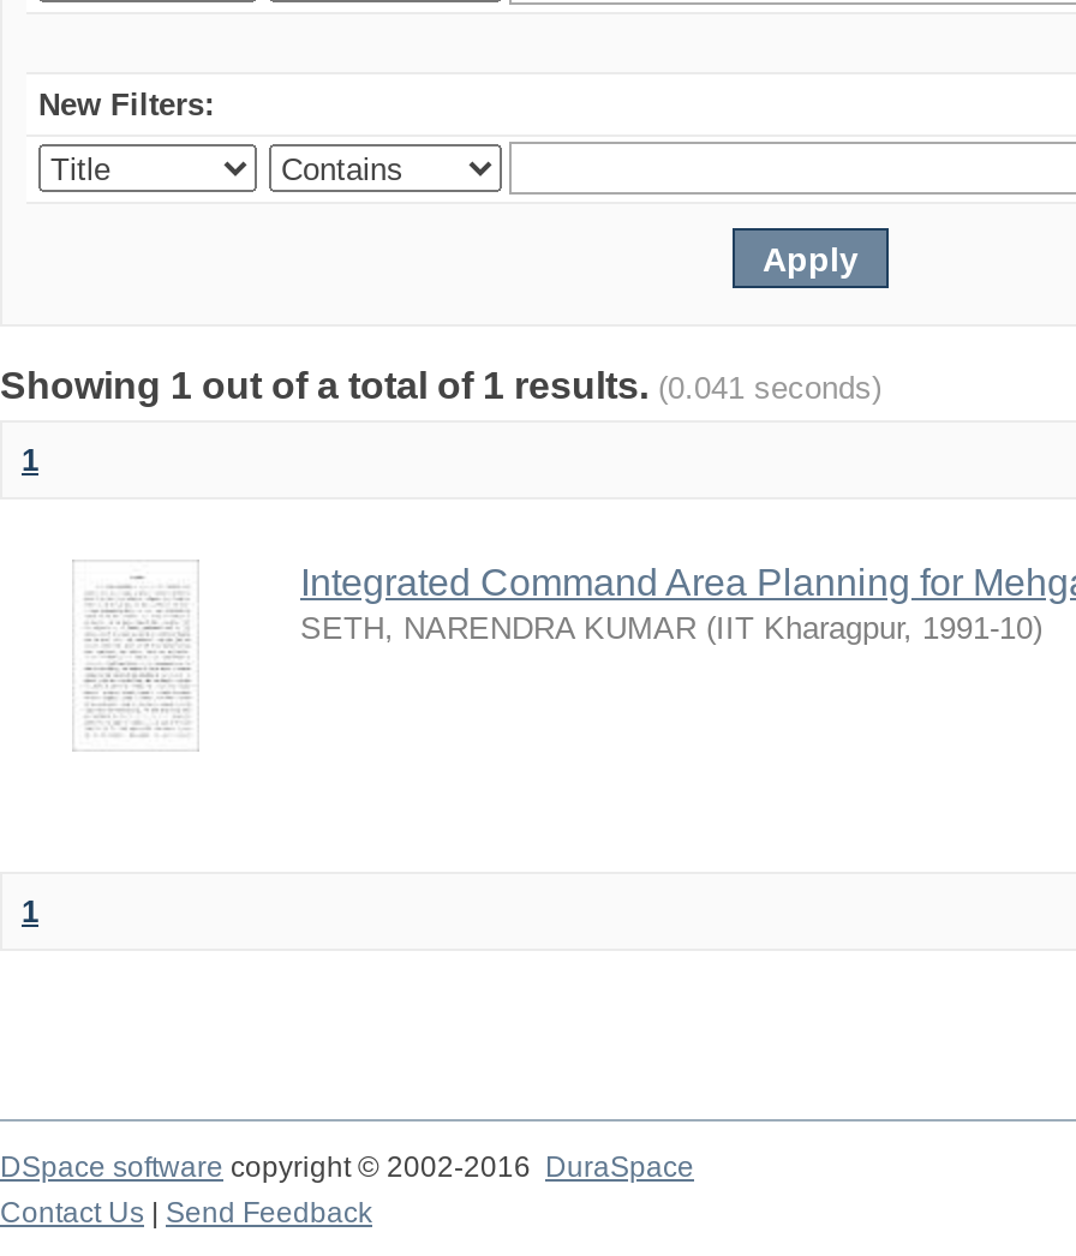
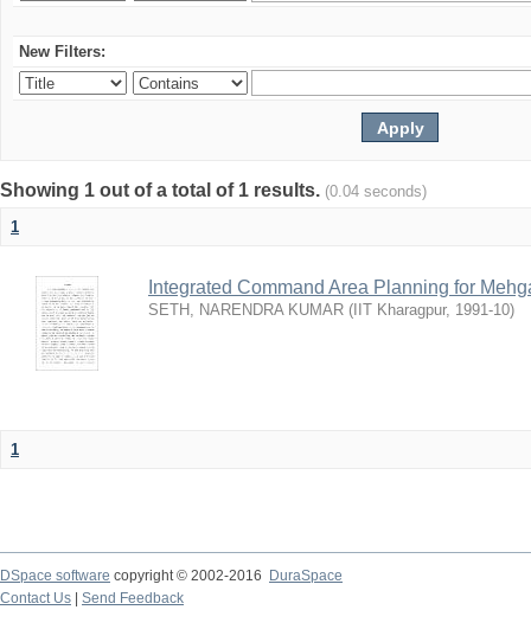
- Showing 1 out of a total of 1 results. (0.041 seconds)
+ Showing 1 out of a total of 1 results. (0.04 seconds)
